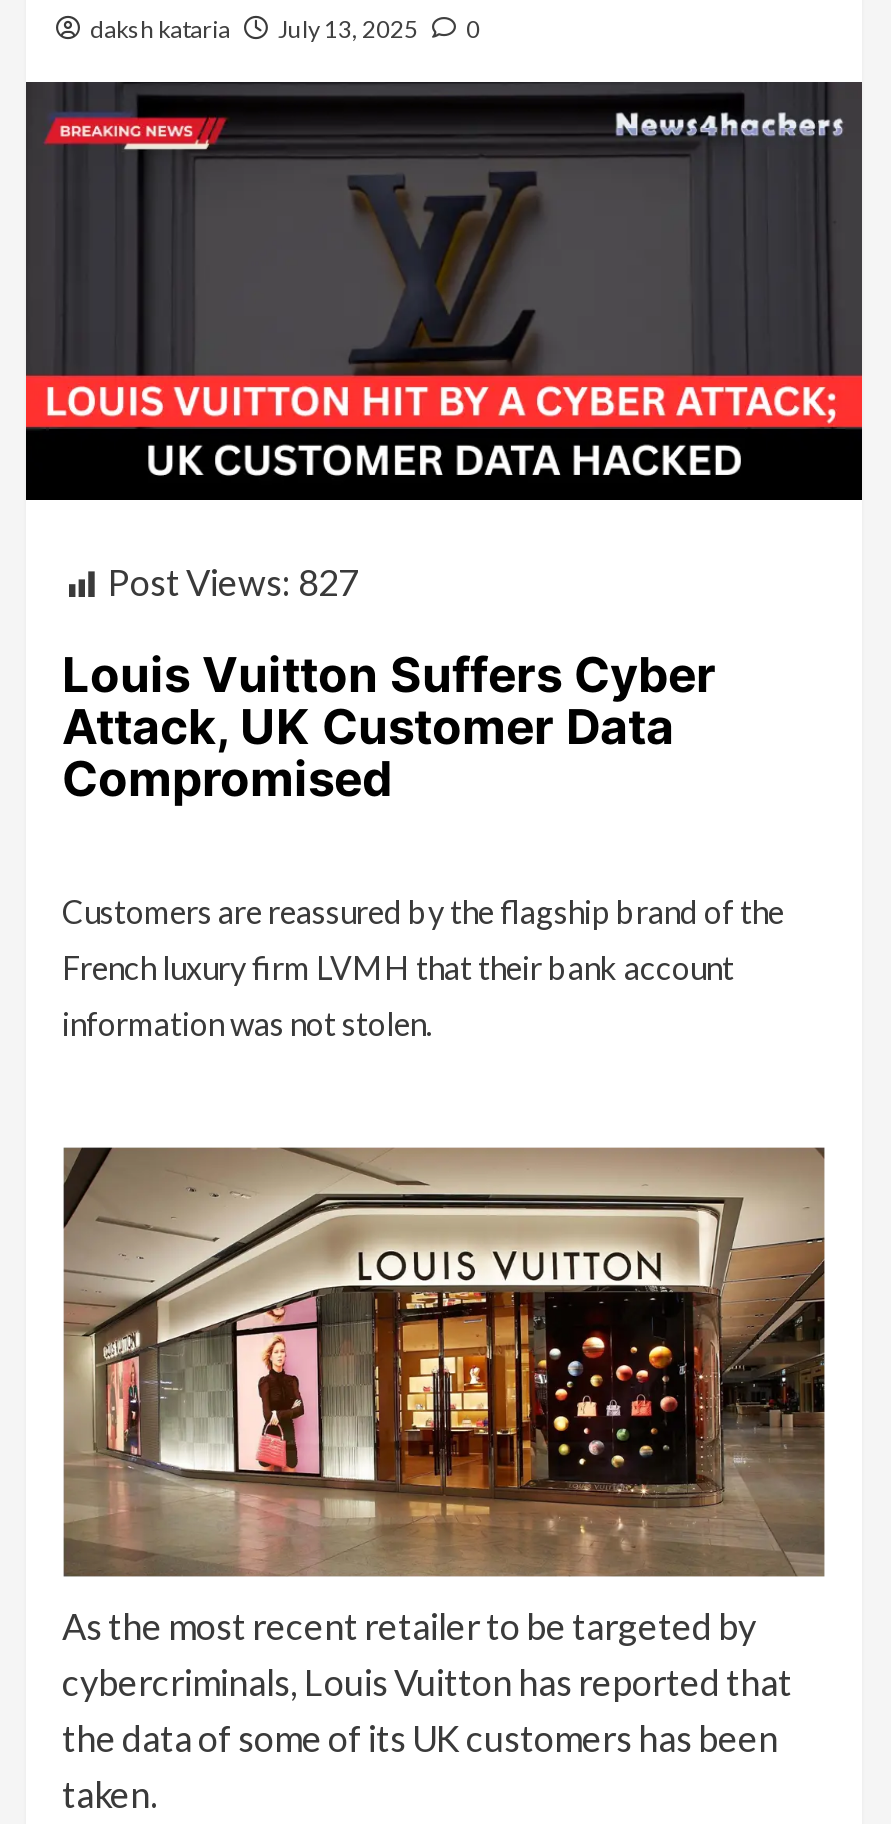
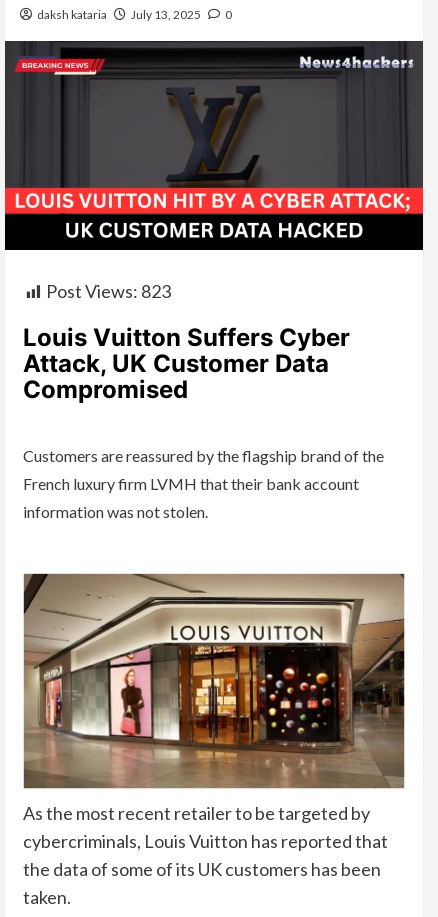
- Post Views: 827
+ Post Views: 823
